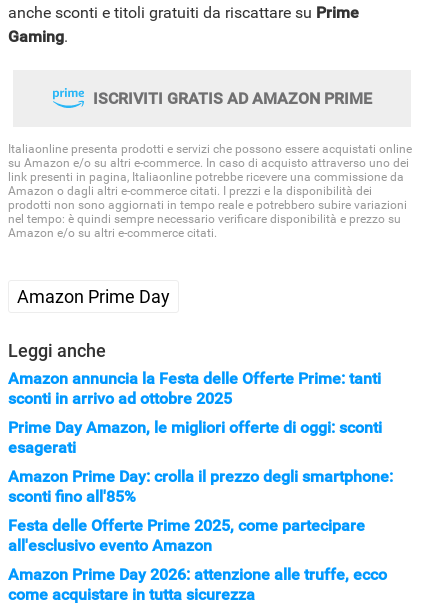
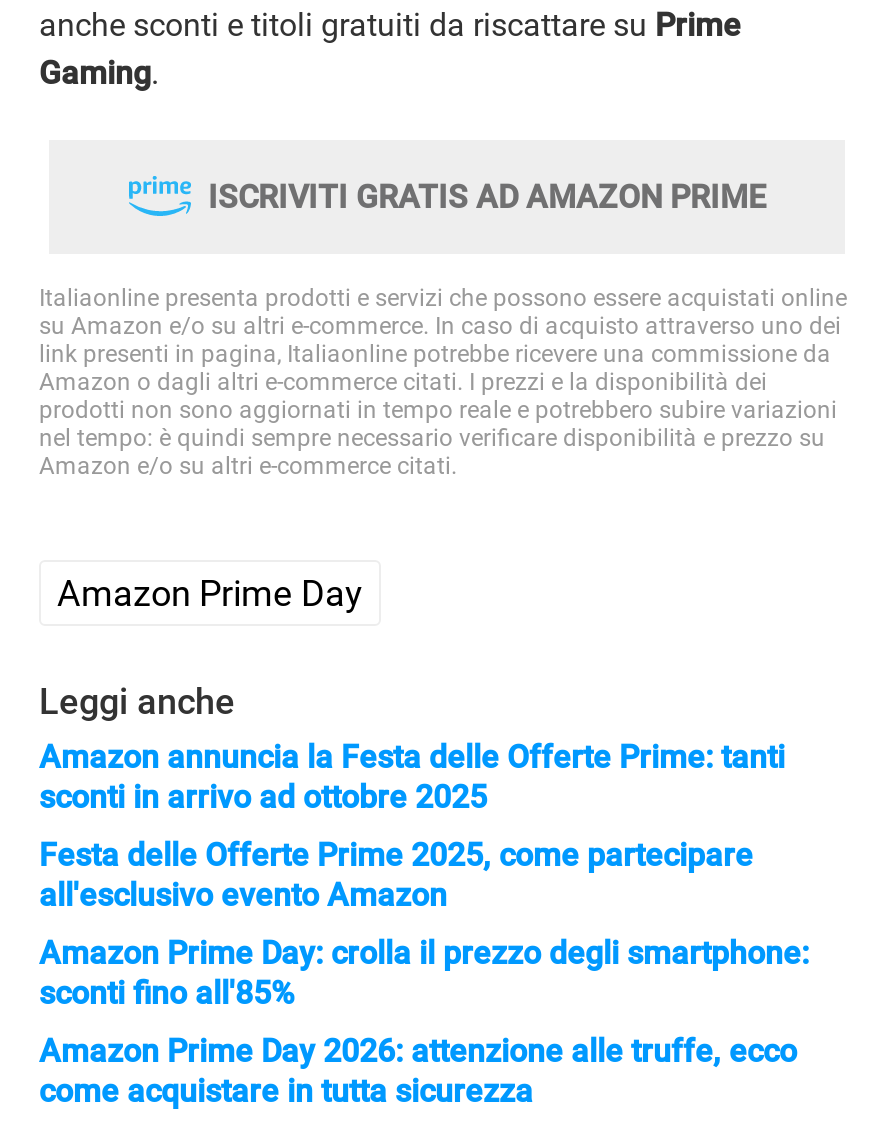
- Prime Day Amazon, le migliori offerte di oggi: sconti
- esagerati

moved up: Festa delle Offerte Prime 2025, come partecipare | all'esclusivo evento Amazon
